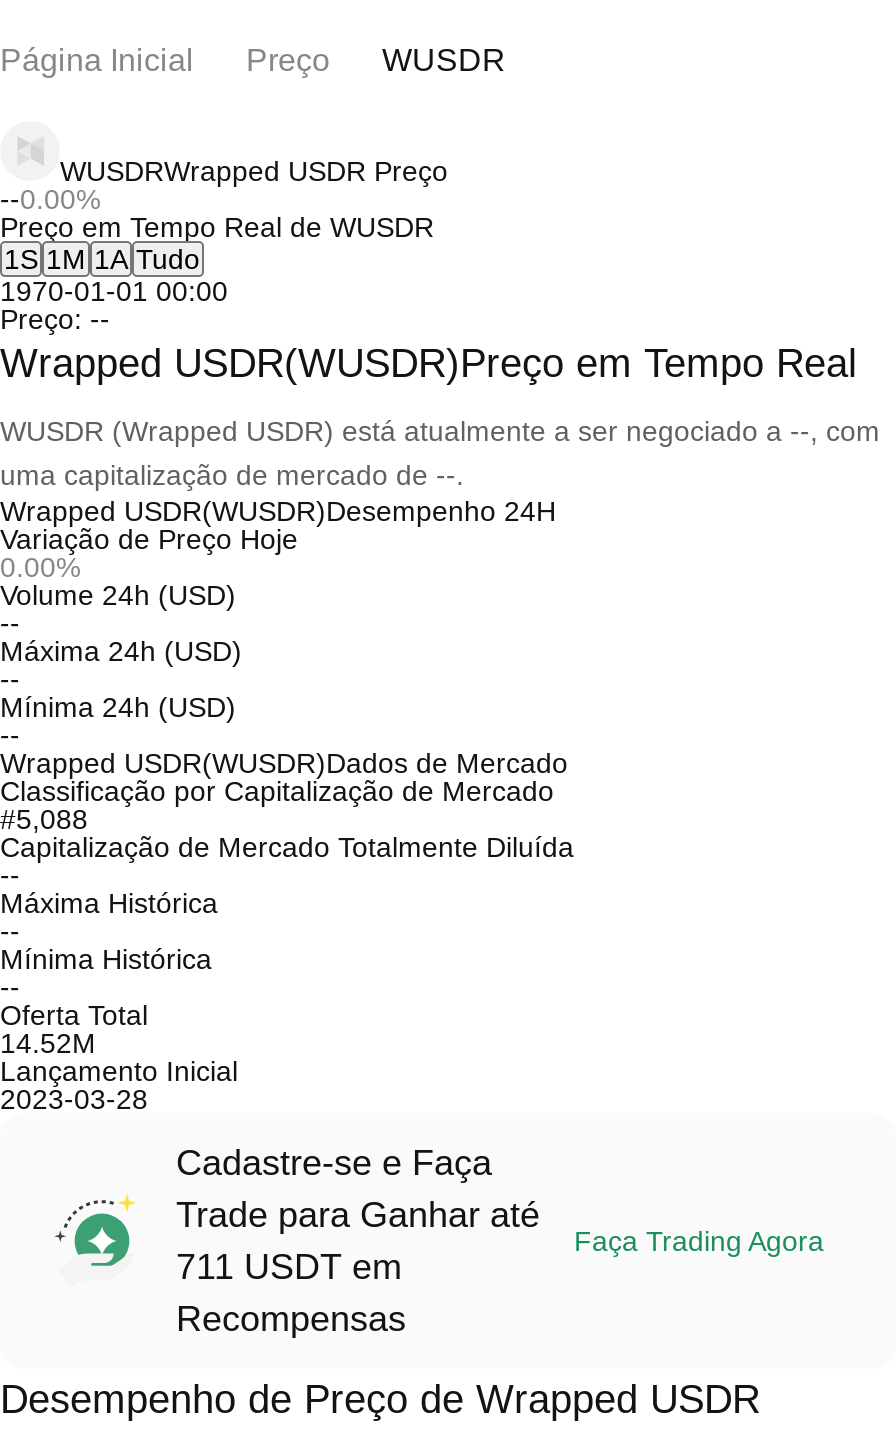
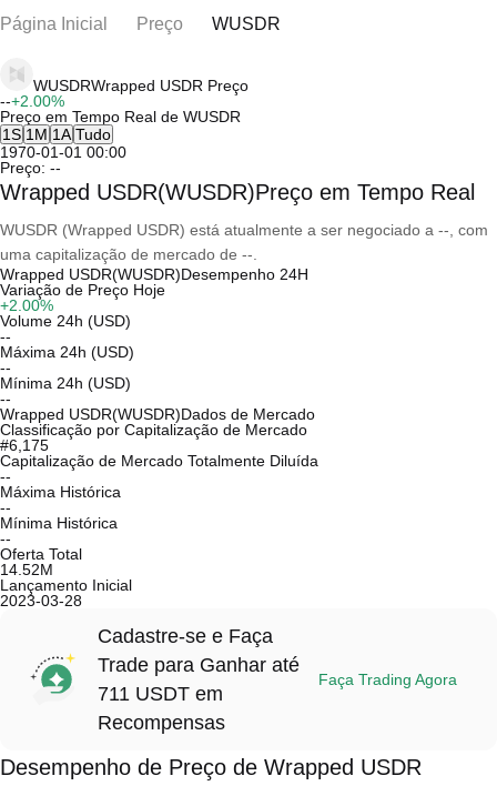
- --0.00%
+ --+2.00%

- 0.00%
+ +2.00%

- #5,088
+ #6,175
